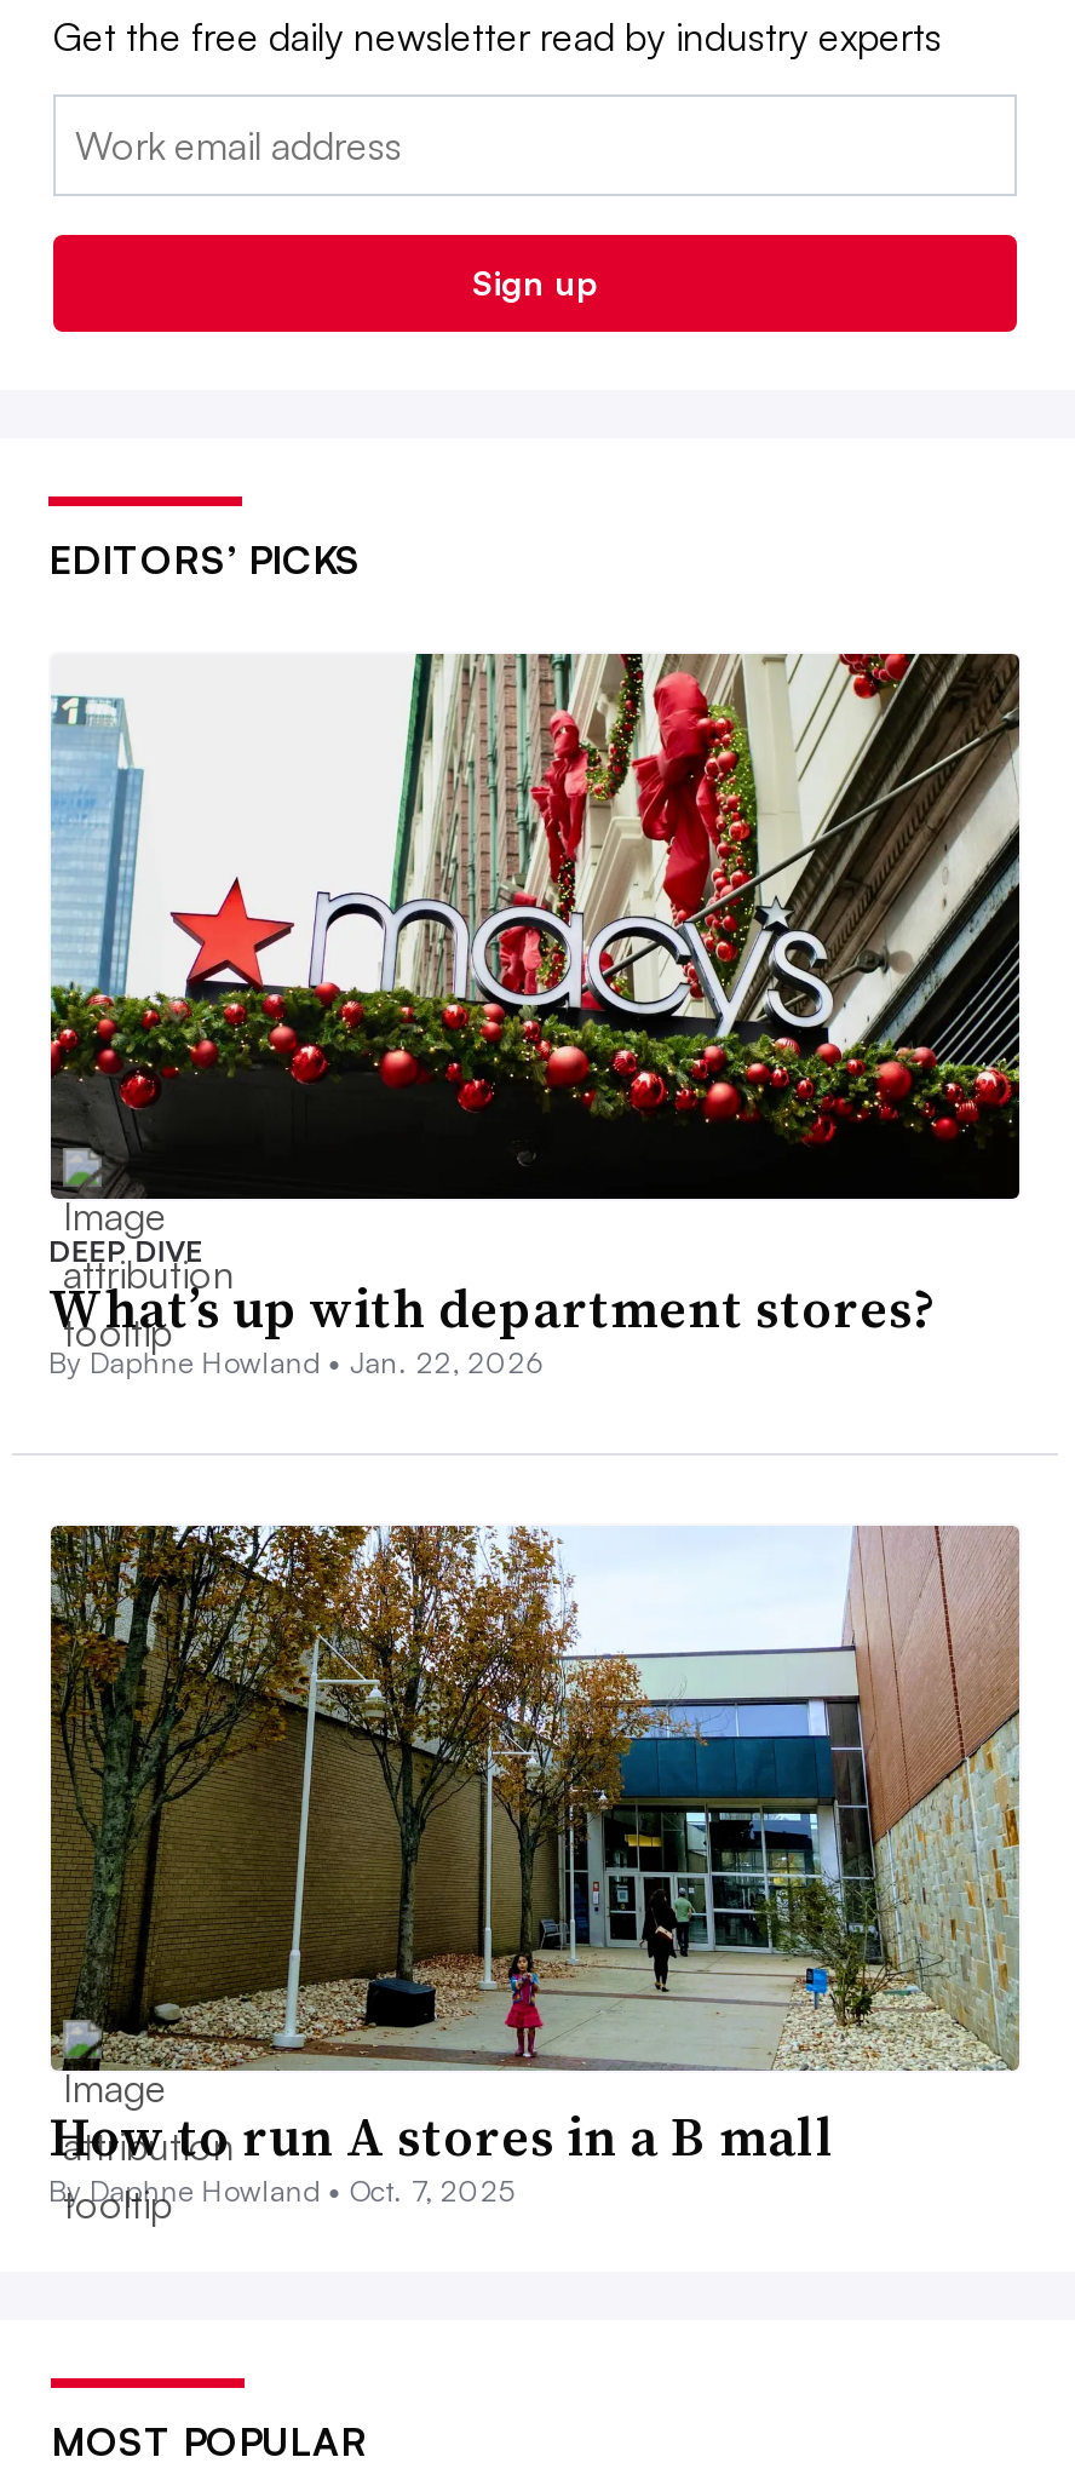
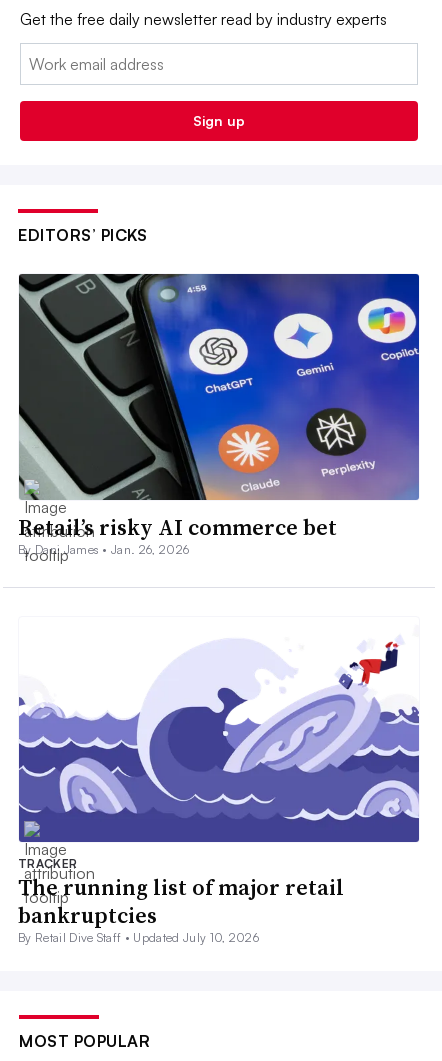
- [image]
- DEEP DIVE
- What’s up with department stores?
- By Daphne Howland • Jan. 22, 2026
+ [image]
+ Retail’s risky AI commerce bet
+ By Dani James • Jan. 26, 2026

- [image]
- How to run A stores in a B mall
- By Daphne Howland • Oct. 7, 2025
+ [image]
+ TRACKER
+ The running list of major retail
+ bankruptcies
+ By Retail Dive Staff • Updated July 10, 2026
